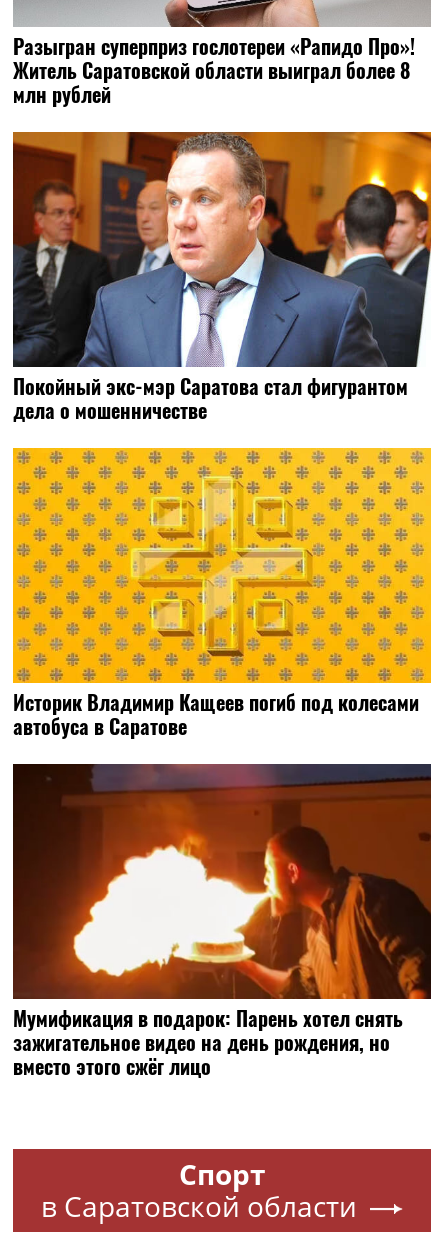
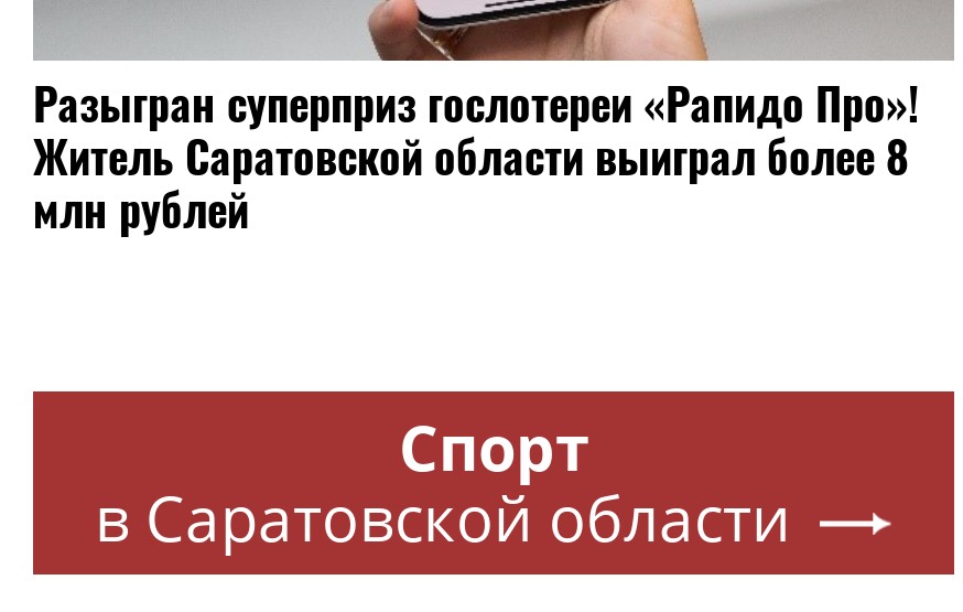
- [image]
- Покойный экс-мэр Саратова стал фигурантом
- дела о мошенничестве

- [image]
- Историк Владимир Кащеев погиб под колесами
- автобуса в Саратове

- [image]
- Мумификация в подарок: Парень хотел снять
- зажигательное видео на день рождения, но
- вместо этого сжёг лицо
